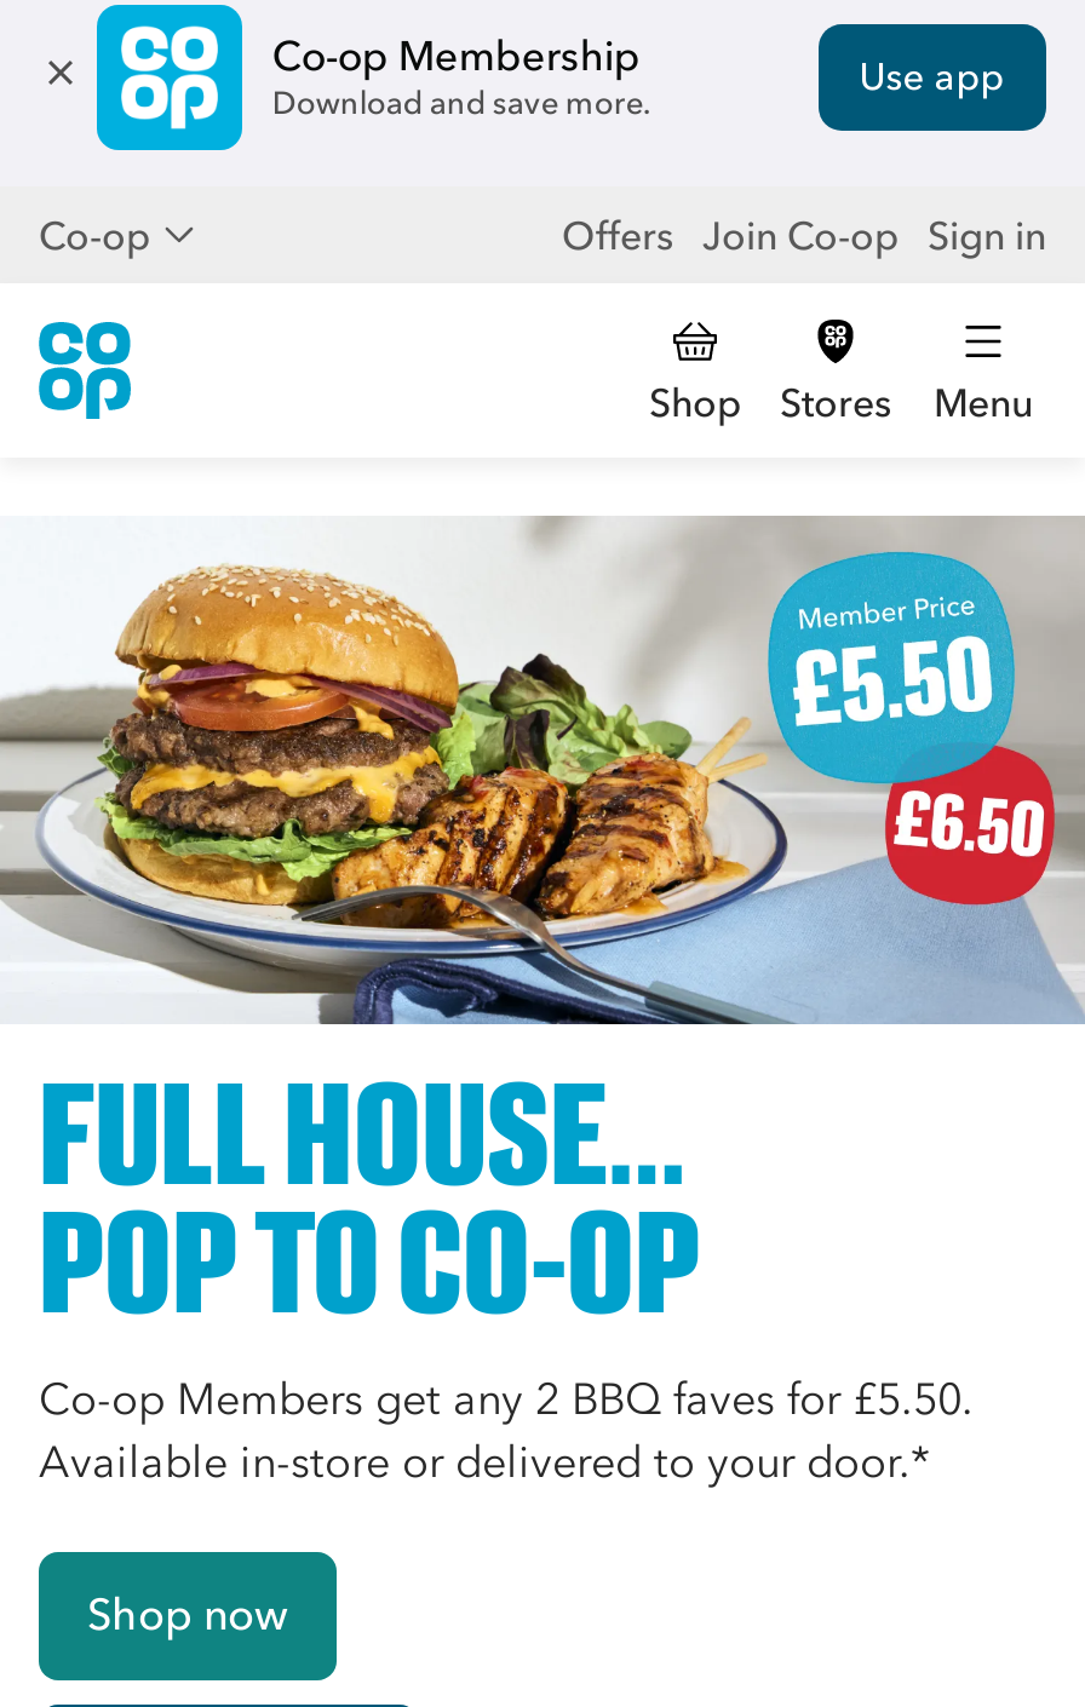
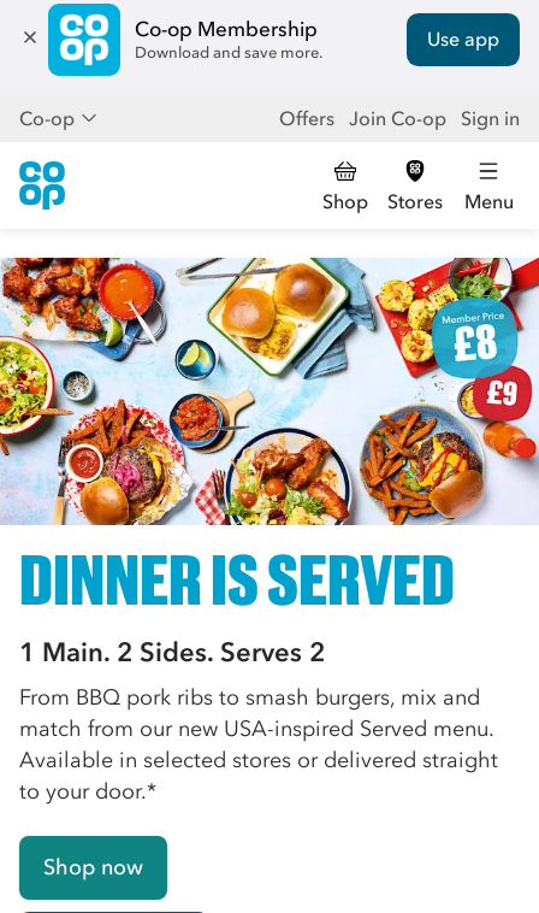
- [image]
- FULL HOUSE…
- POP TO CO-OP
- Co-op Members get any 2 BBQ faves for £5.50.
- Available in-store or delivered to your door.*
+ [image]
+ DINNER IS SERVED
+ 1 Main. 2 Sides. Serves 2
+ From BBQ pork ribs to smash burgers, mix and
+ match from our new USA-inspired Served menu.
+ Available in selected stores or delivered straight
+ to your door.*
